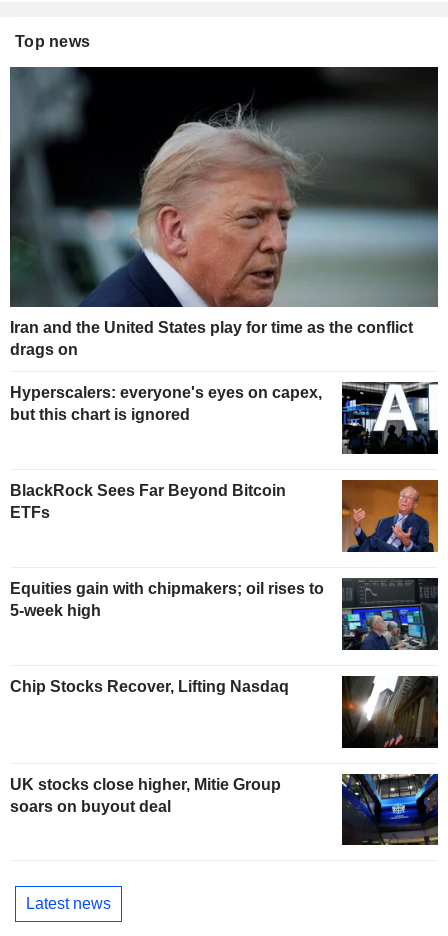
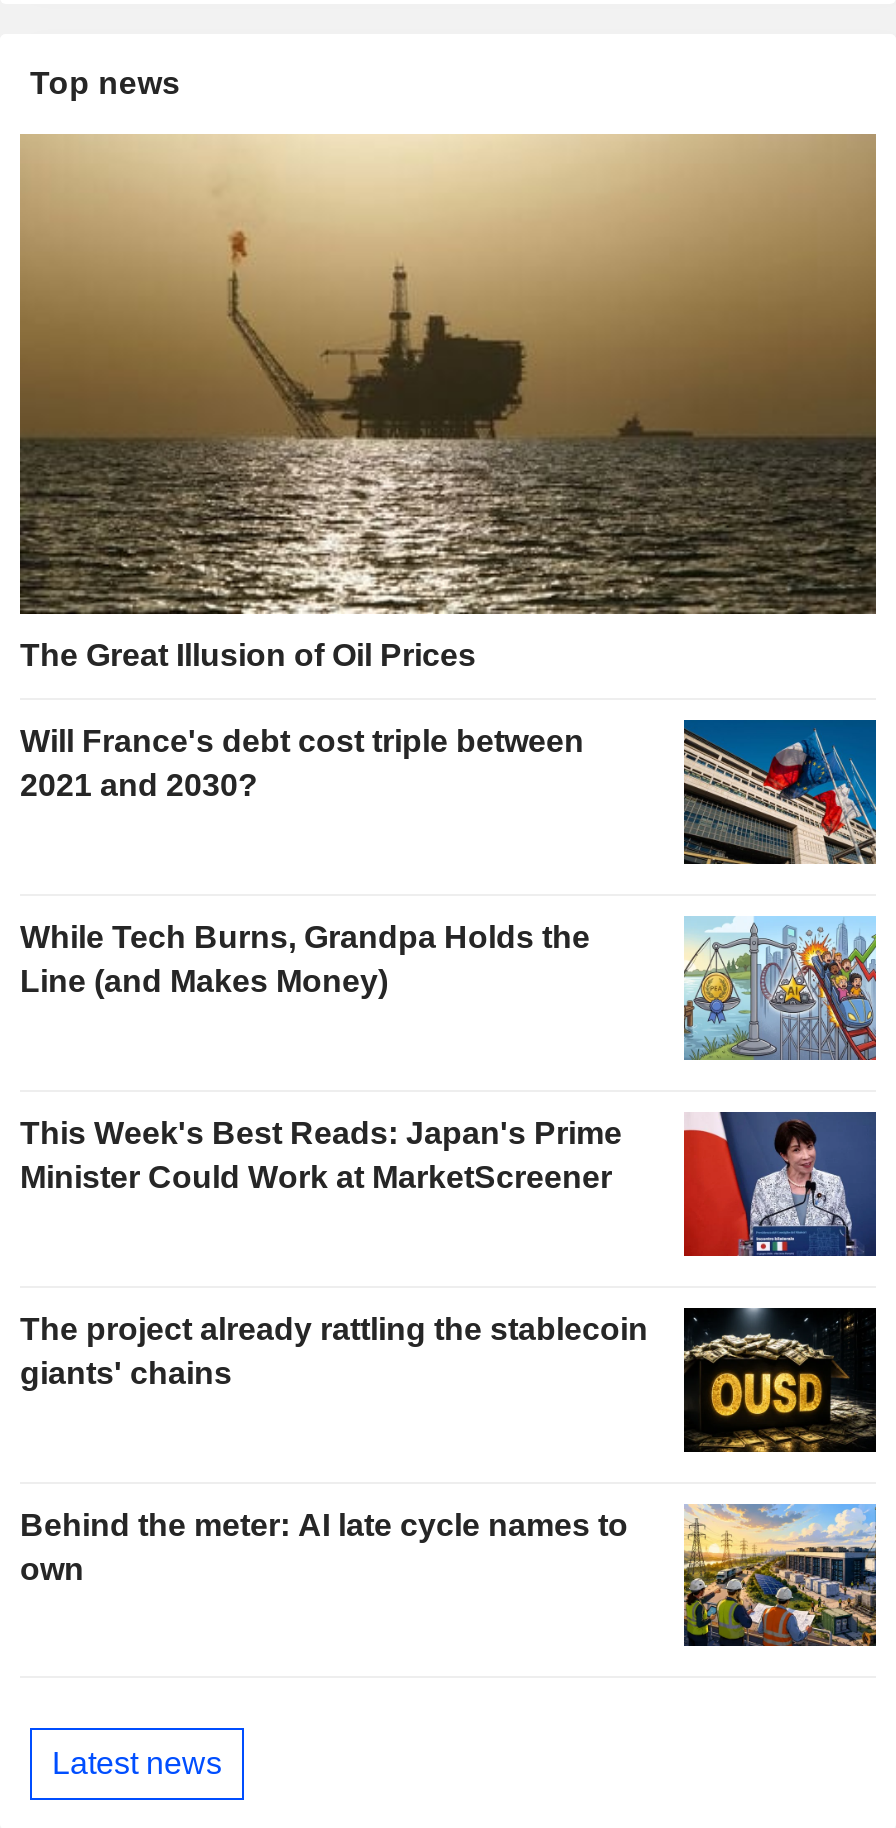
- [image]
- Iran and the United States play for time as the conflict
- drags on
+ [image]
+ The Great Illusion of Oil Prices

- Hyperscalers: everyone's eyes on capex,
- but this chart is ignored
+ Will France's debt cost triple between
+ 2021 and 2030?

- [image]
+ [image]

- BlackRock Sees Far Beyond Bitcoin
- ETFs
+ While Tech Burns, Grandpa Holds the
+ Line (and Makes Money)

- [image]
+ [image]

- [image]
- Equities gain with chipmakers; oil rises to
- 5-week high
+ [image]
+ This Week's Best Reads: Japan's Prime
+ Minister Could Work at MarketScreener

- Chip Stocks Recover, Lifting Nasdaq
+ The project already rattling the stablecoin
+ giants' chains

- [image]
+ [image]

- UK stocks close higher, Mitie Group
- soars on buyout deal
+ Behind the meter: AI late cycle names to
+ own

- [image]
+ [image]
